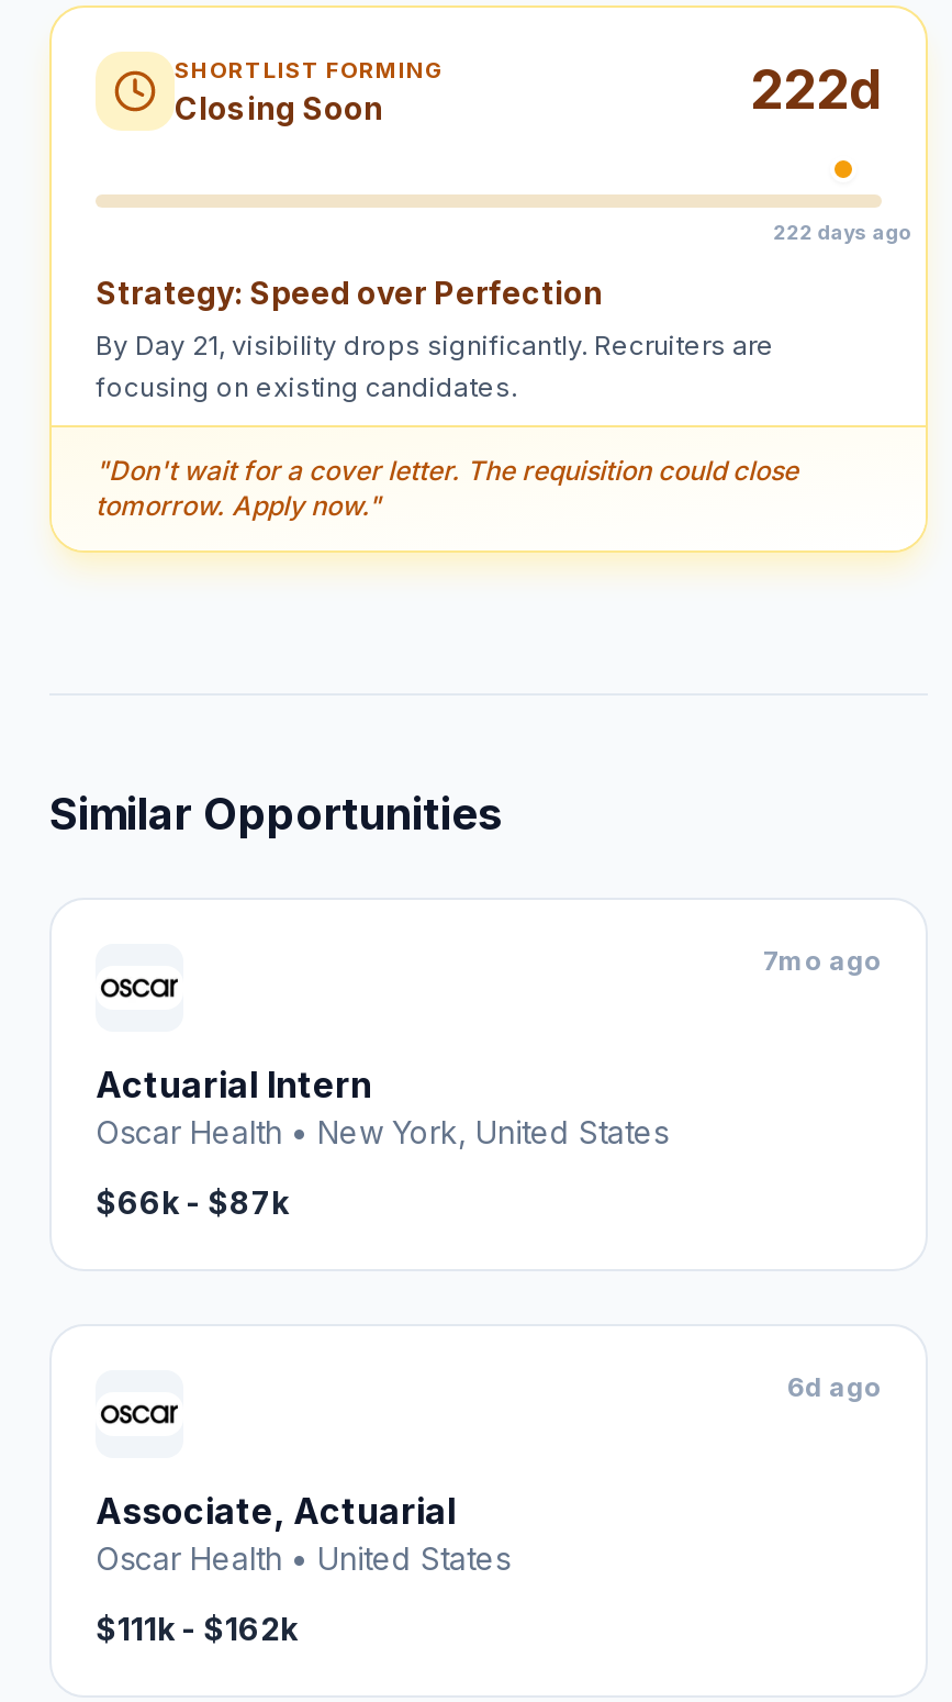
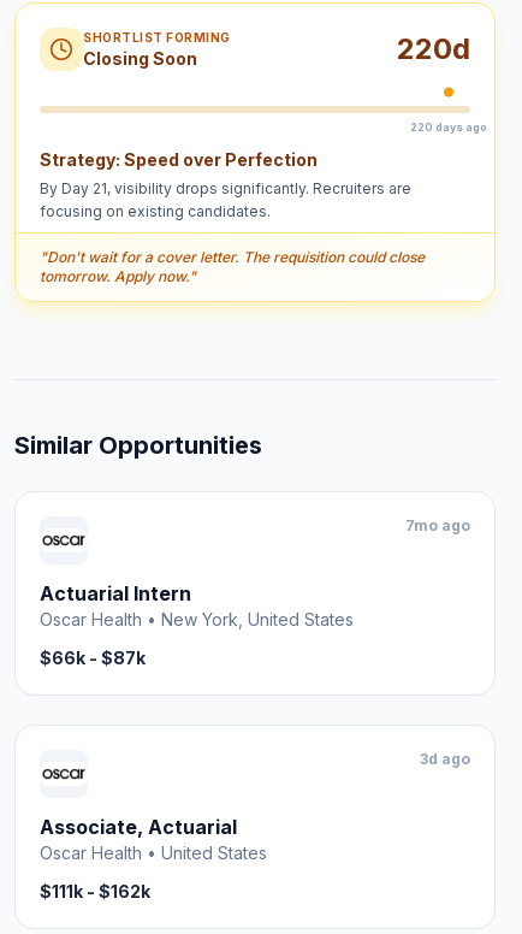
- 222d
+ 220d

- 222 days ago
+ 220 days ago

- 6d ago
+ 3d ago
